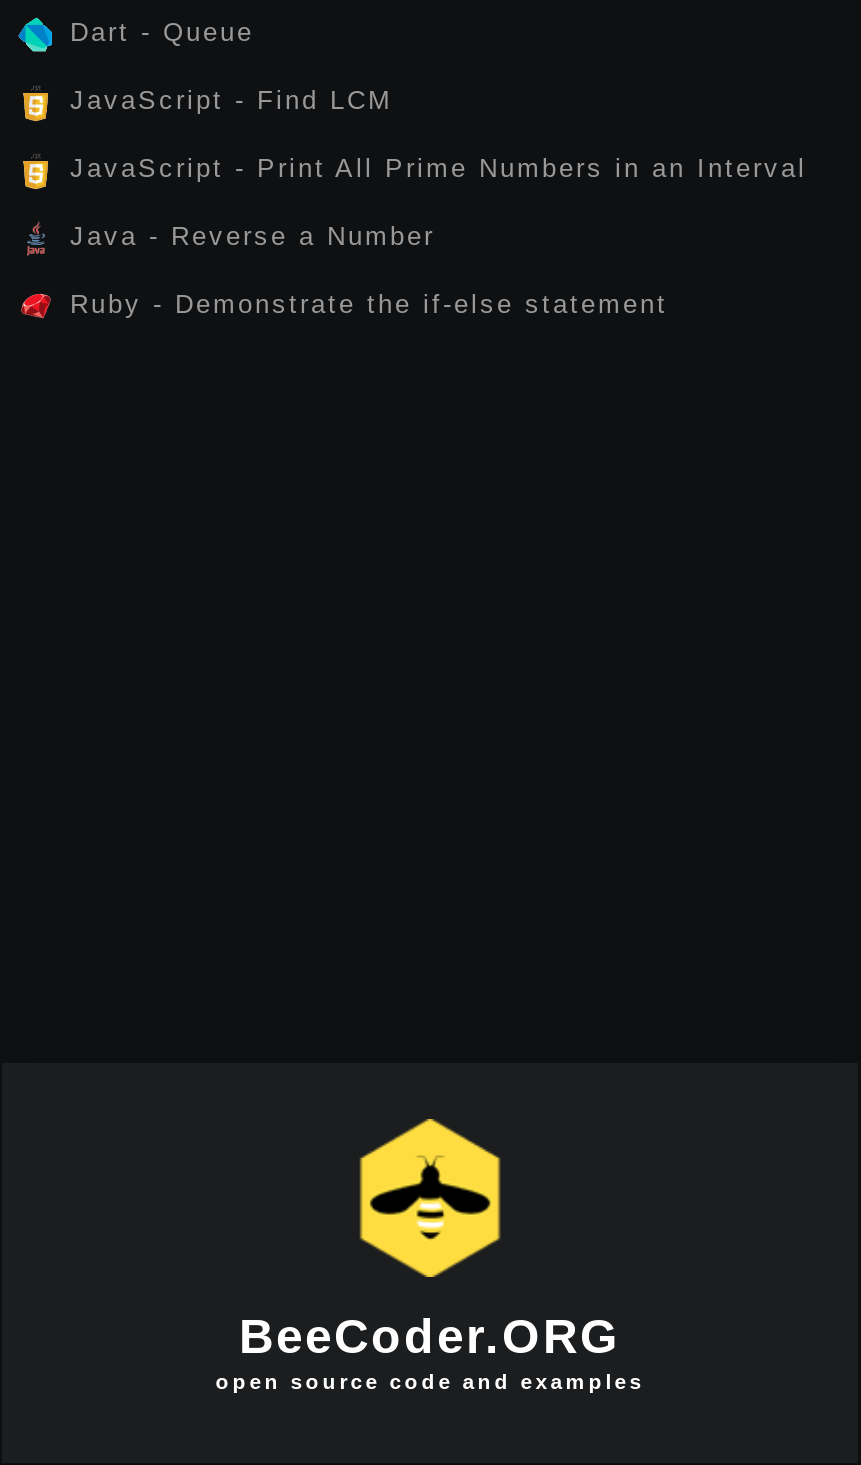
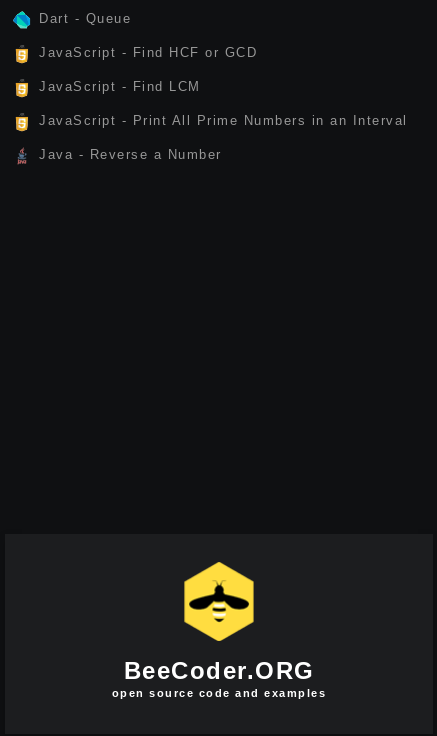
+ JavaScript - Find HCF or GCD

moved down: JavaScript - Find LCM | JavaScript - Print All Prime Numbers in an Interval | Java - Reverse a Number

- Ruby - Demonstrate the if-else statement
